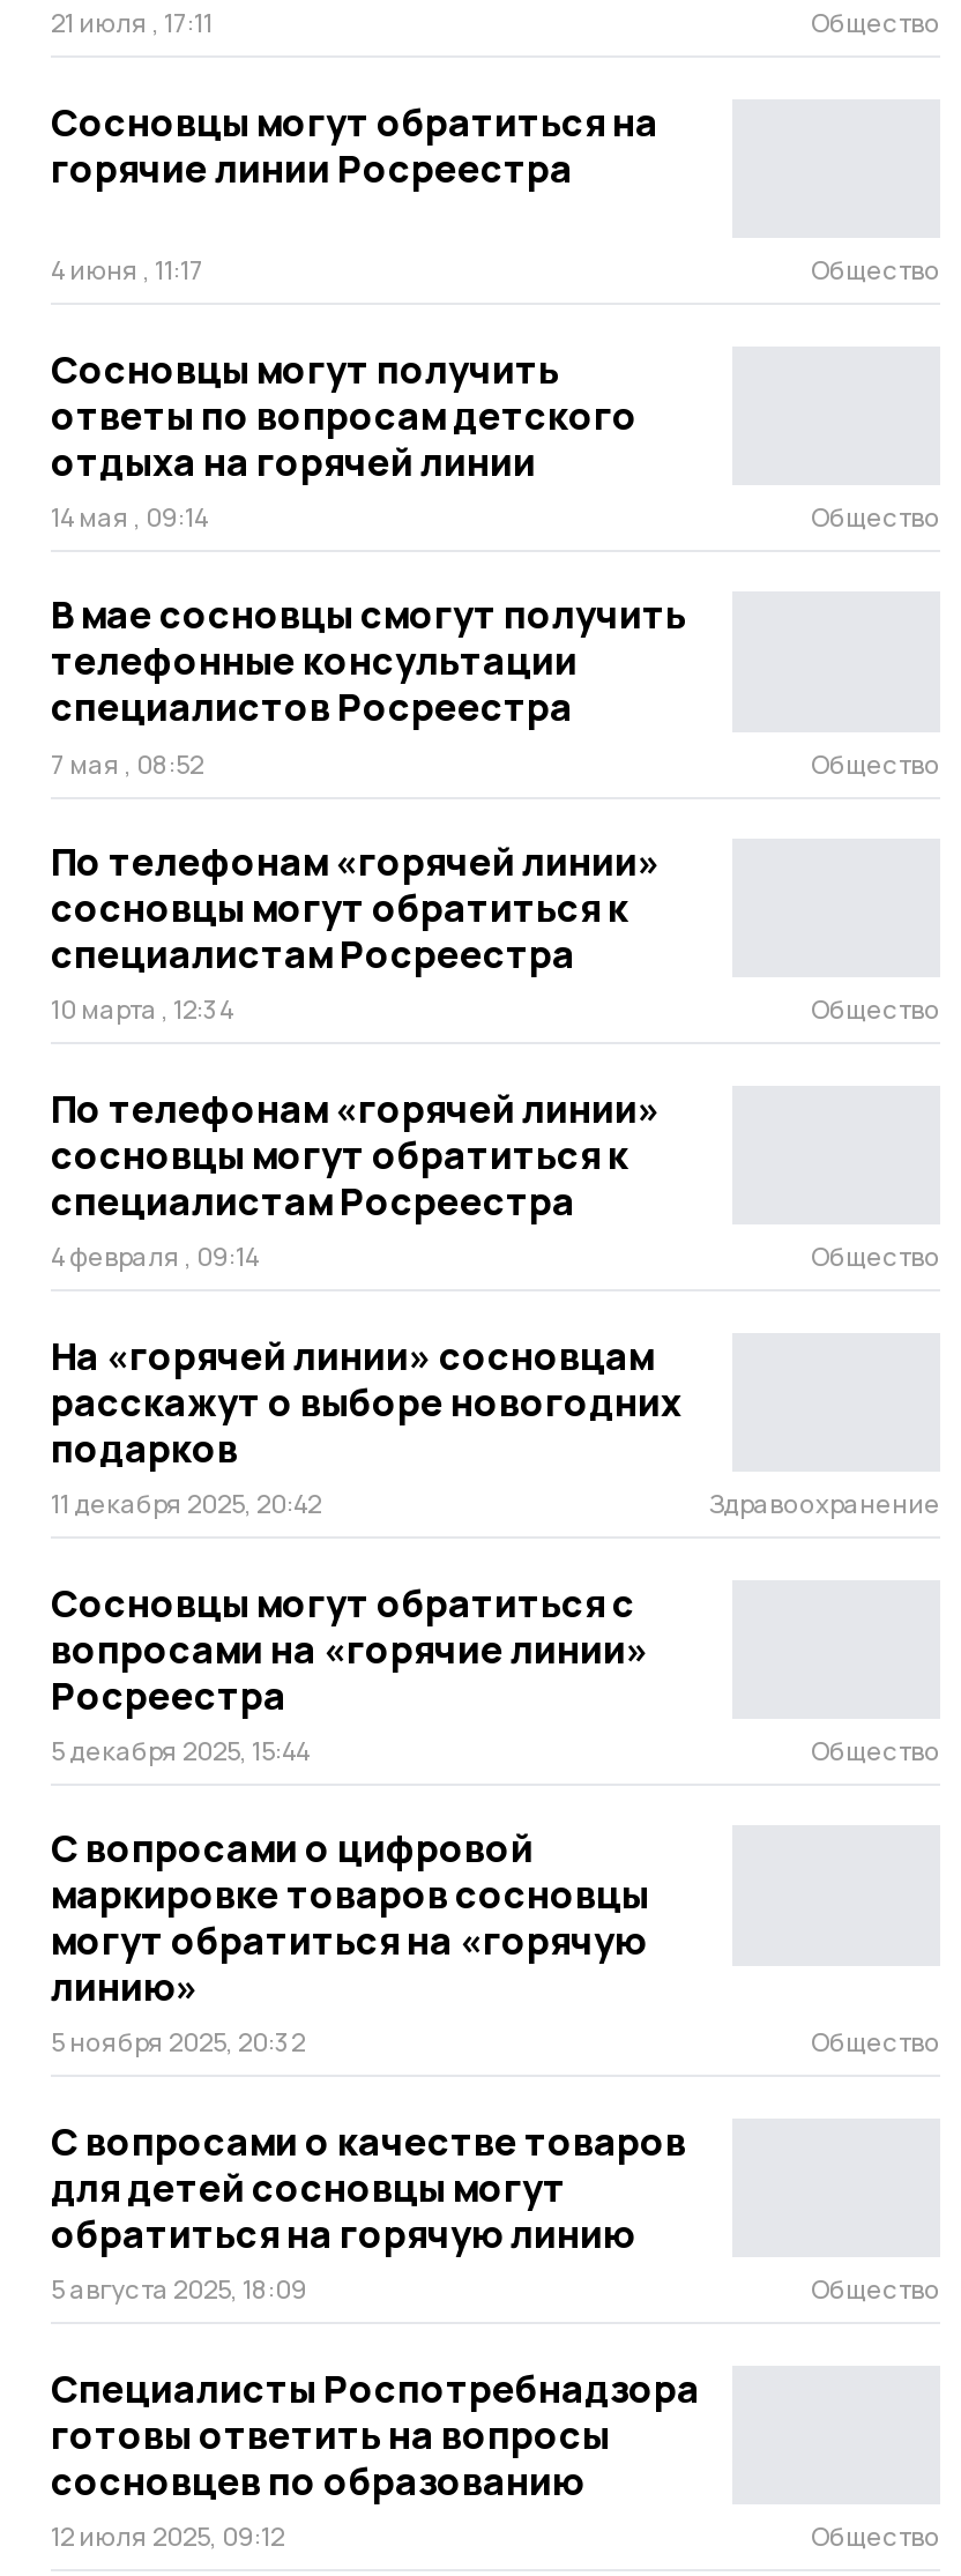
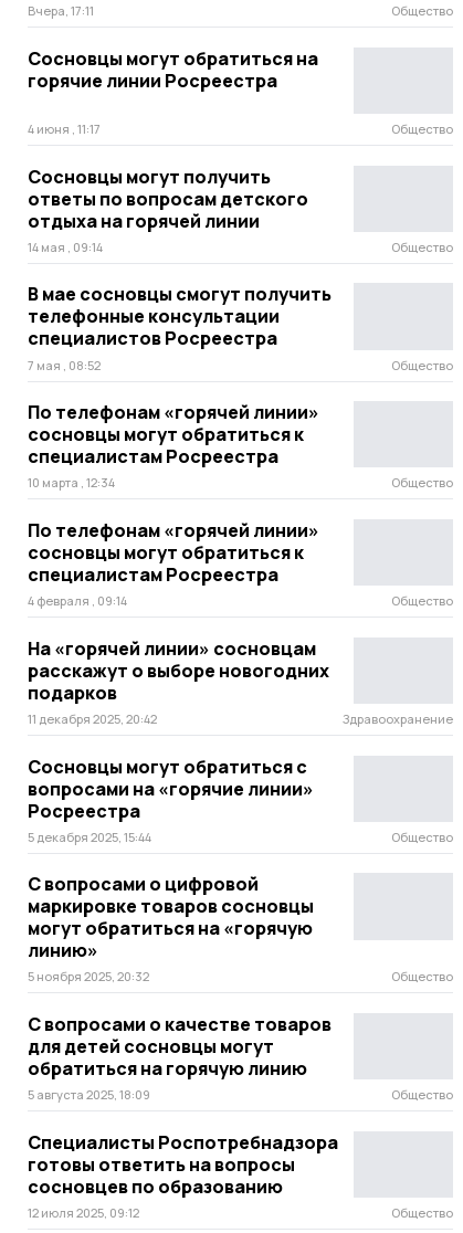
- 21 июля , 17:11
+ Вчера, 17:11
